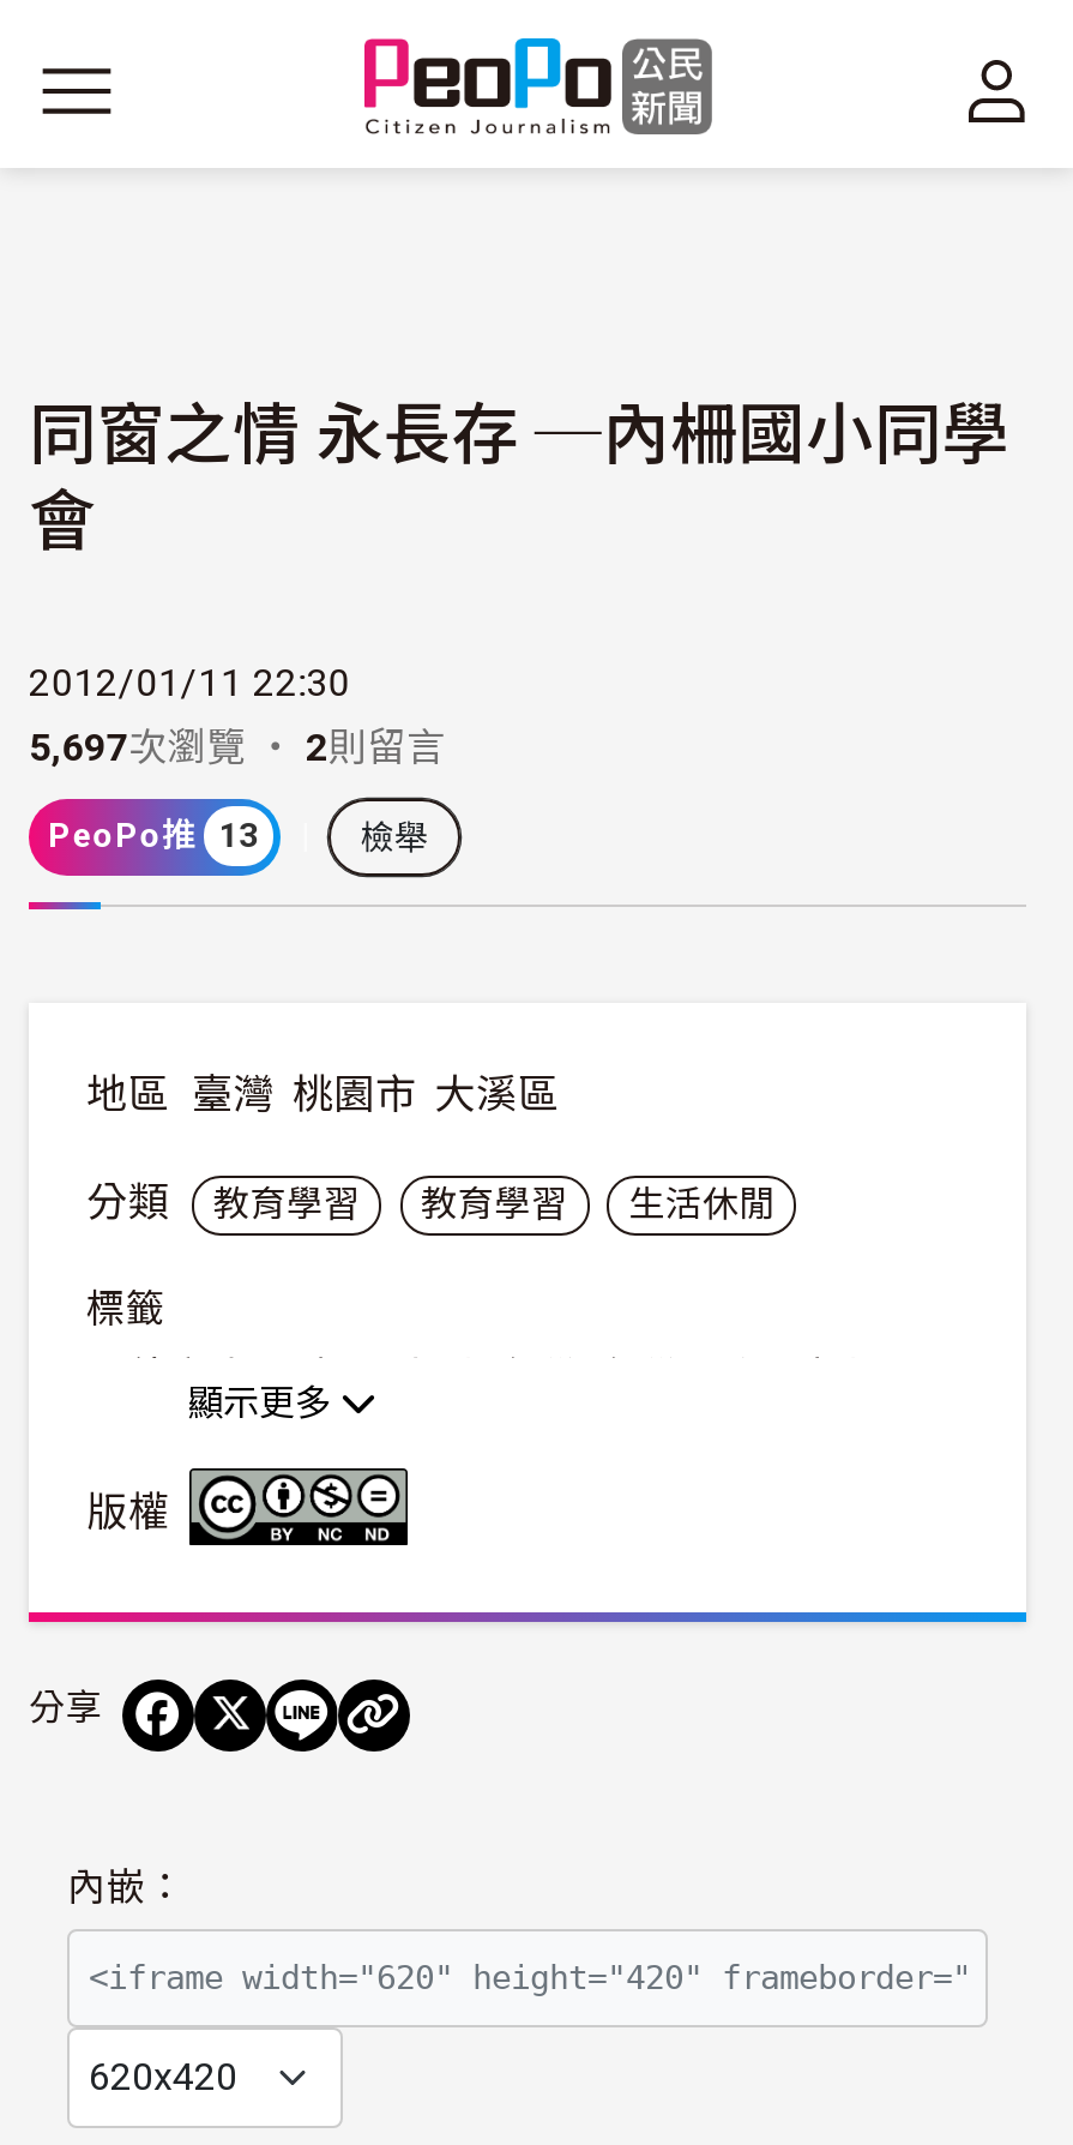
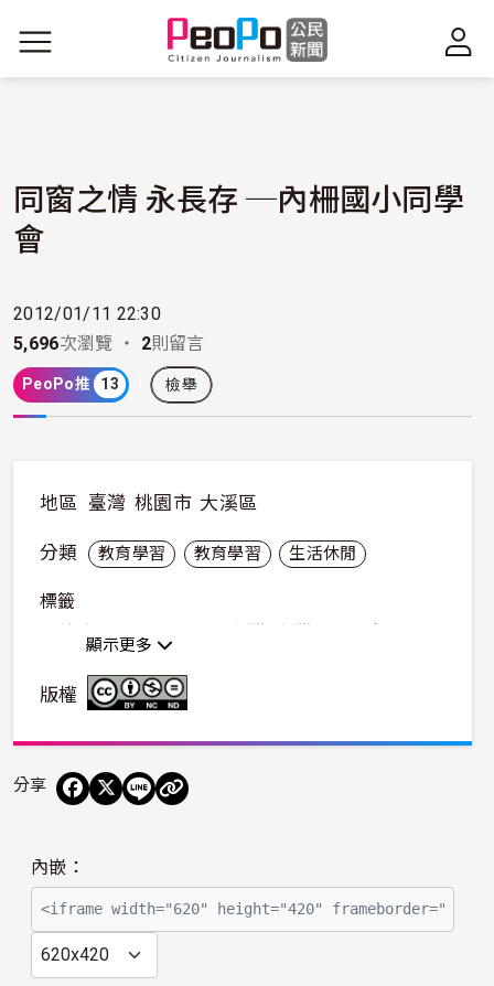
- 5,697次瀏覽 ・2則留言
+ 5,696次瀏覽 ・2則留言
